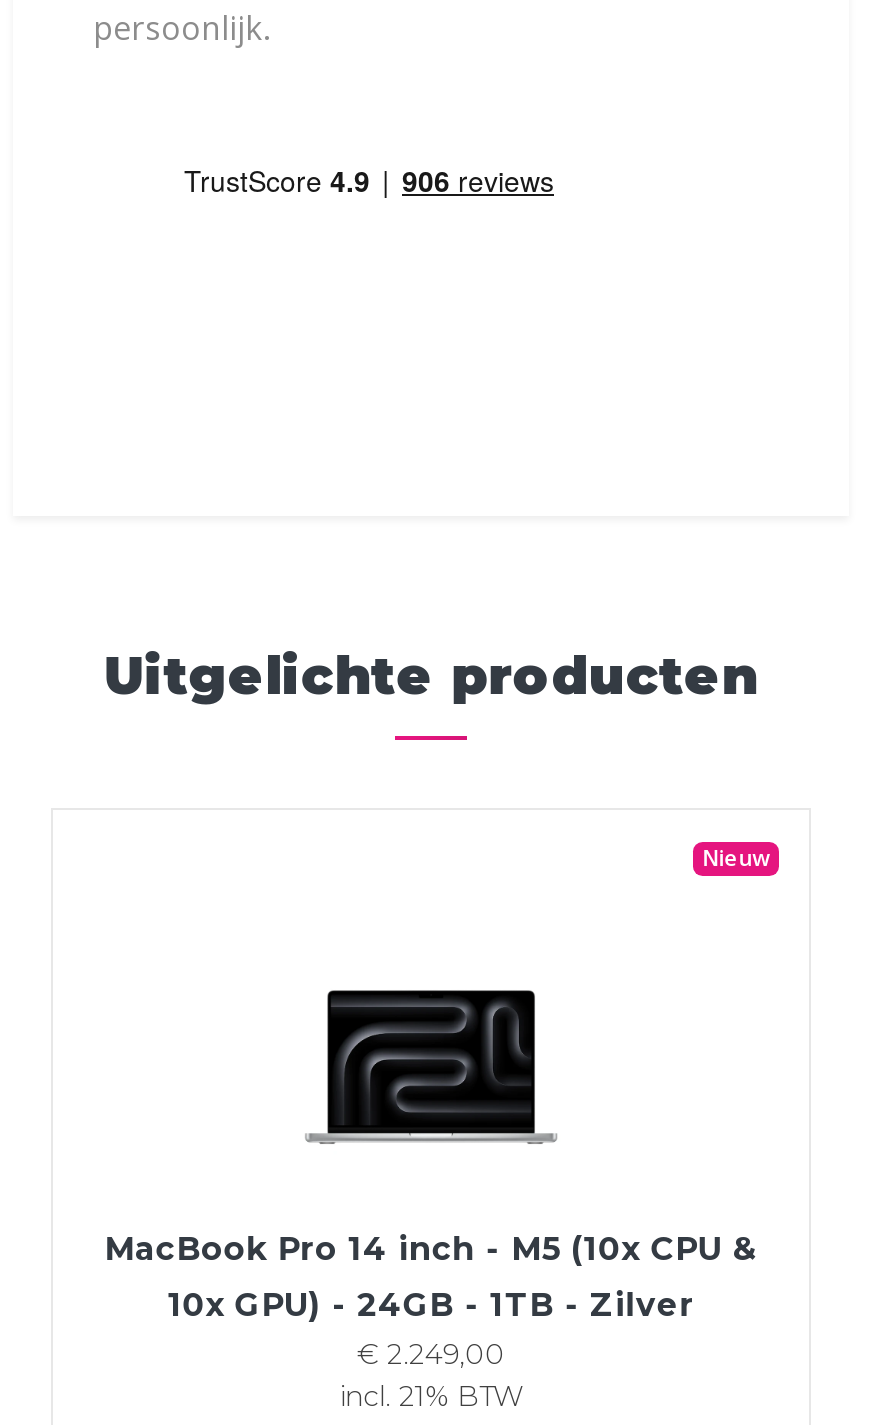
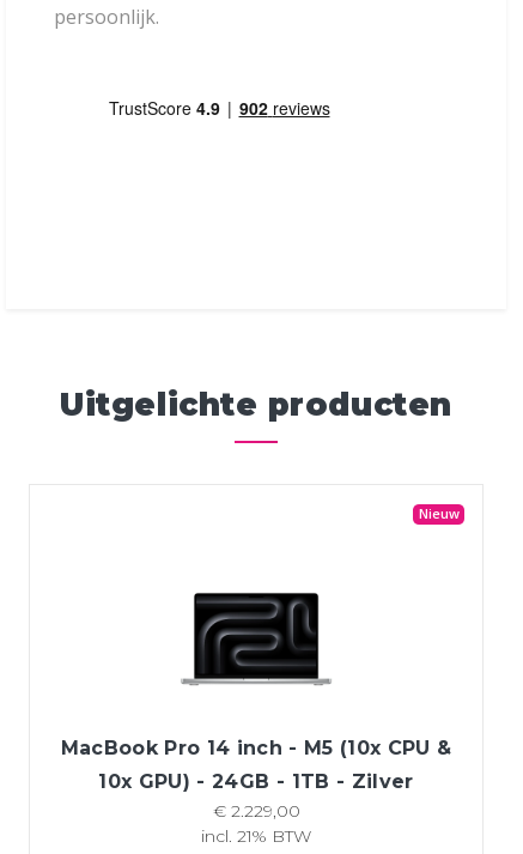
- € 2.249,00
+ € 2.229,00
